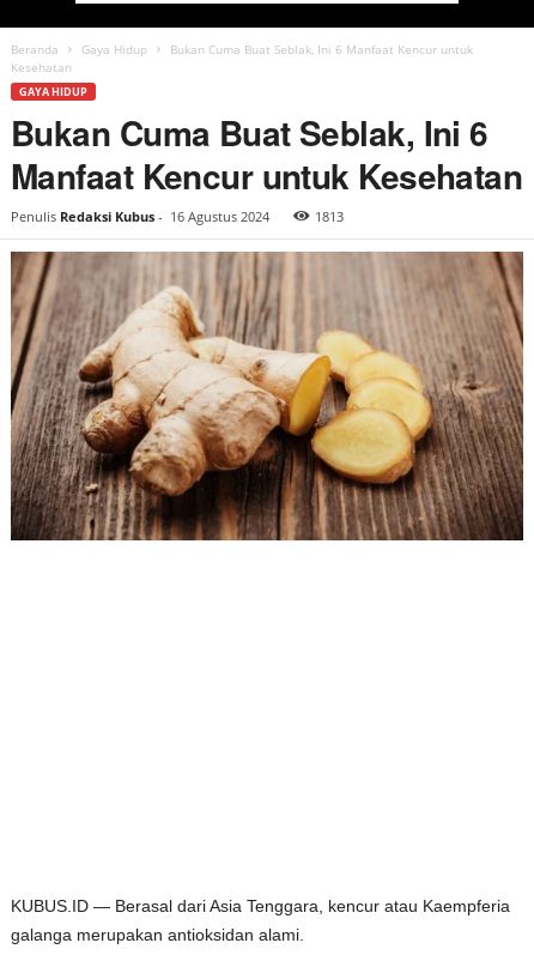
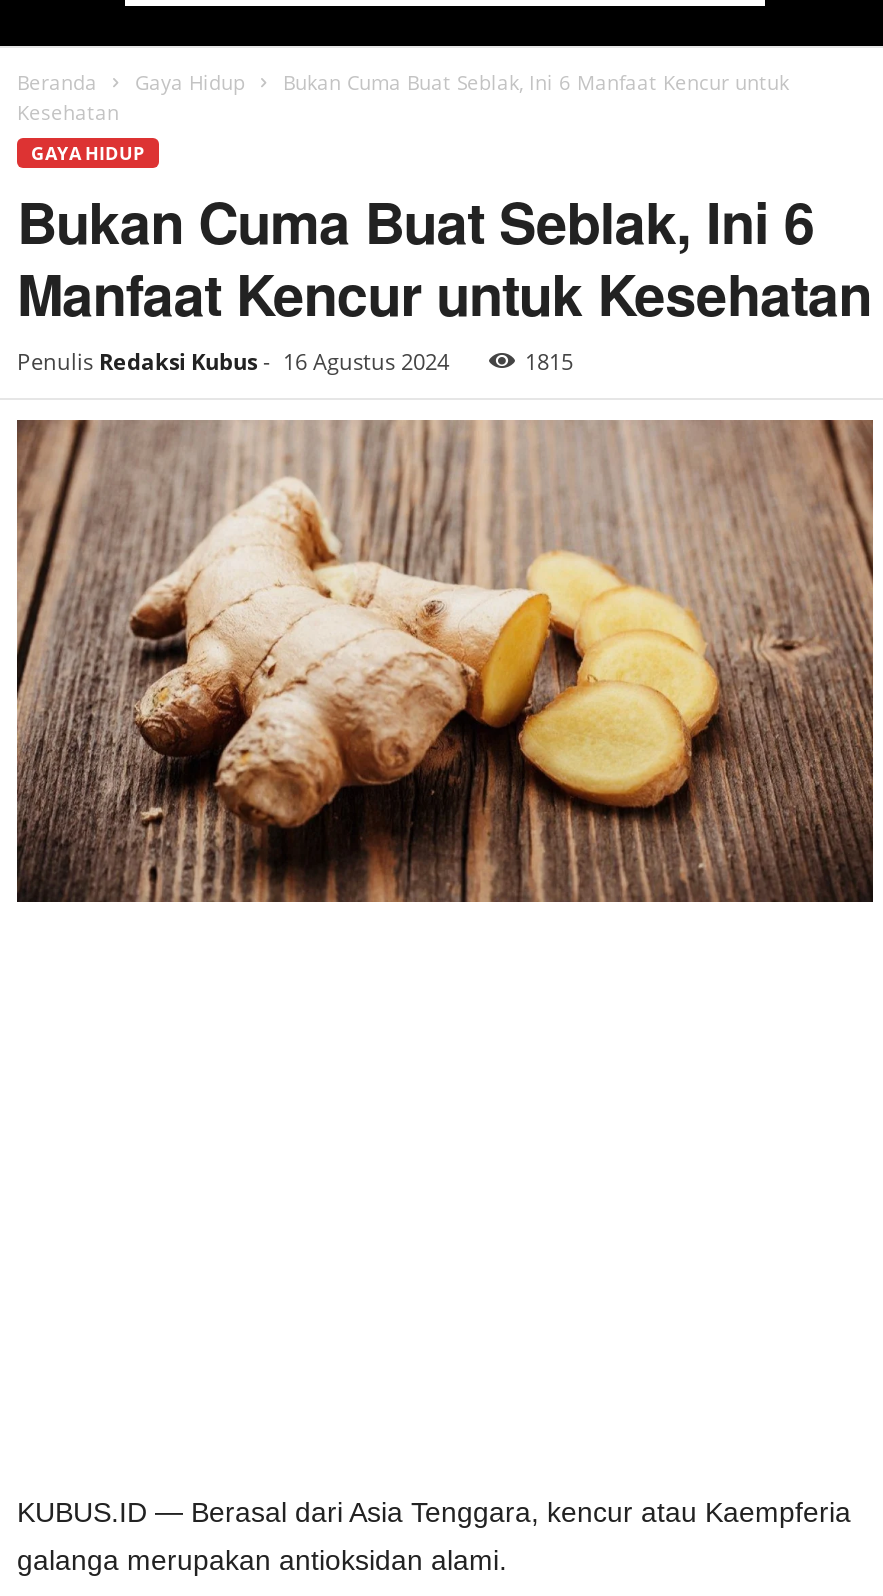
- 1813
+ 1815
